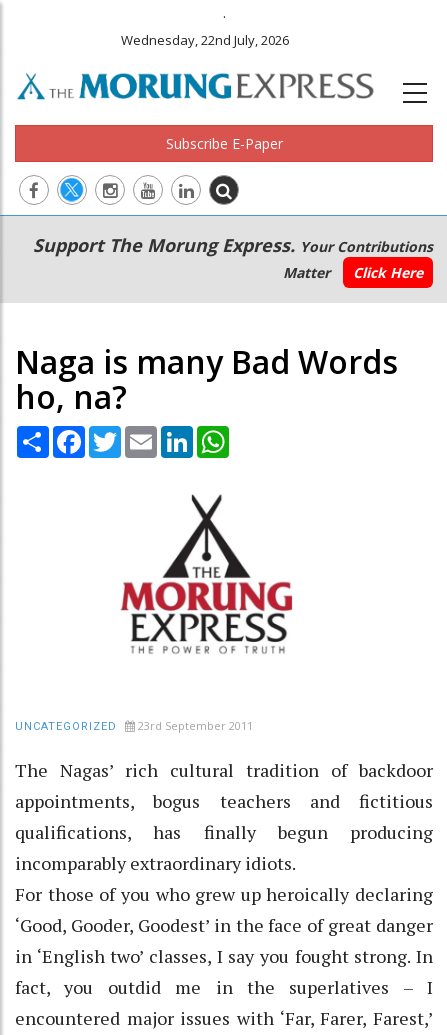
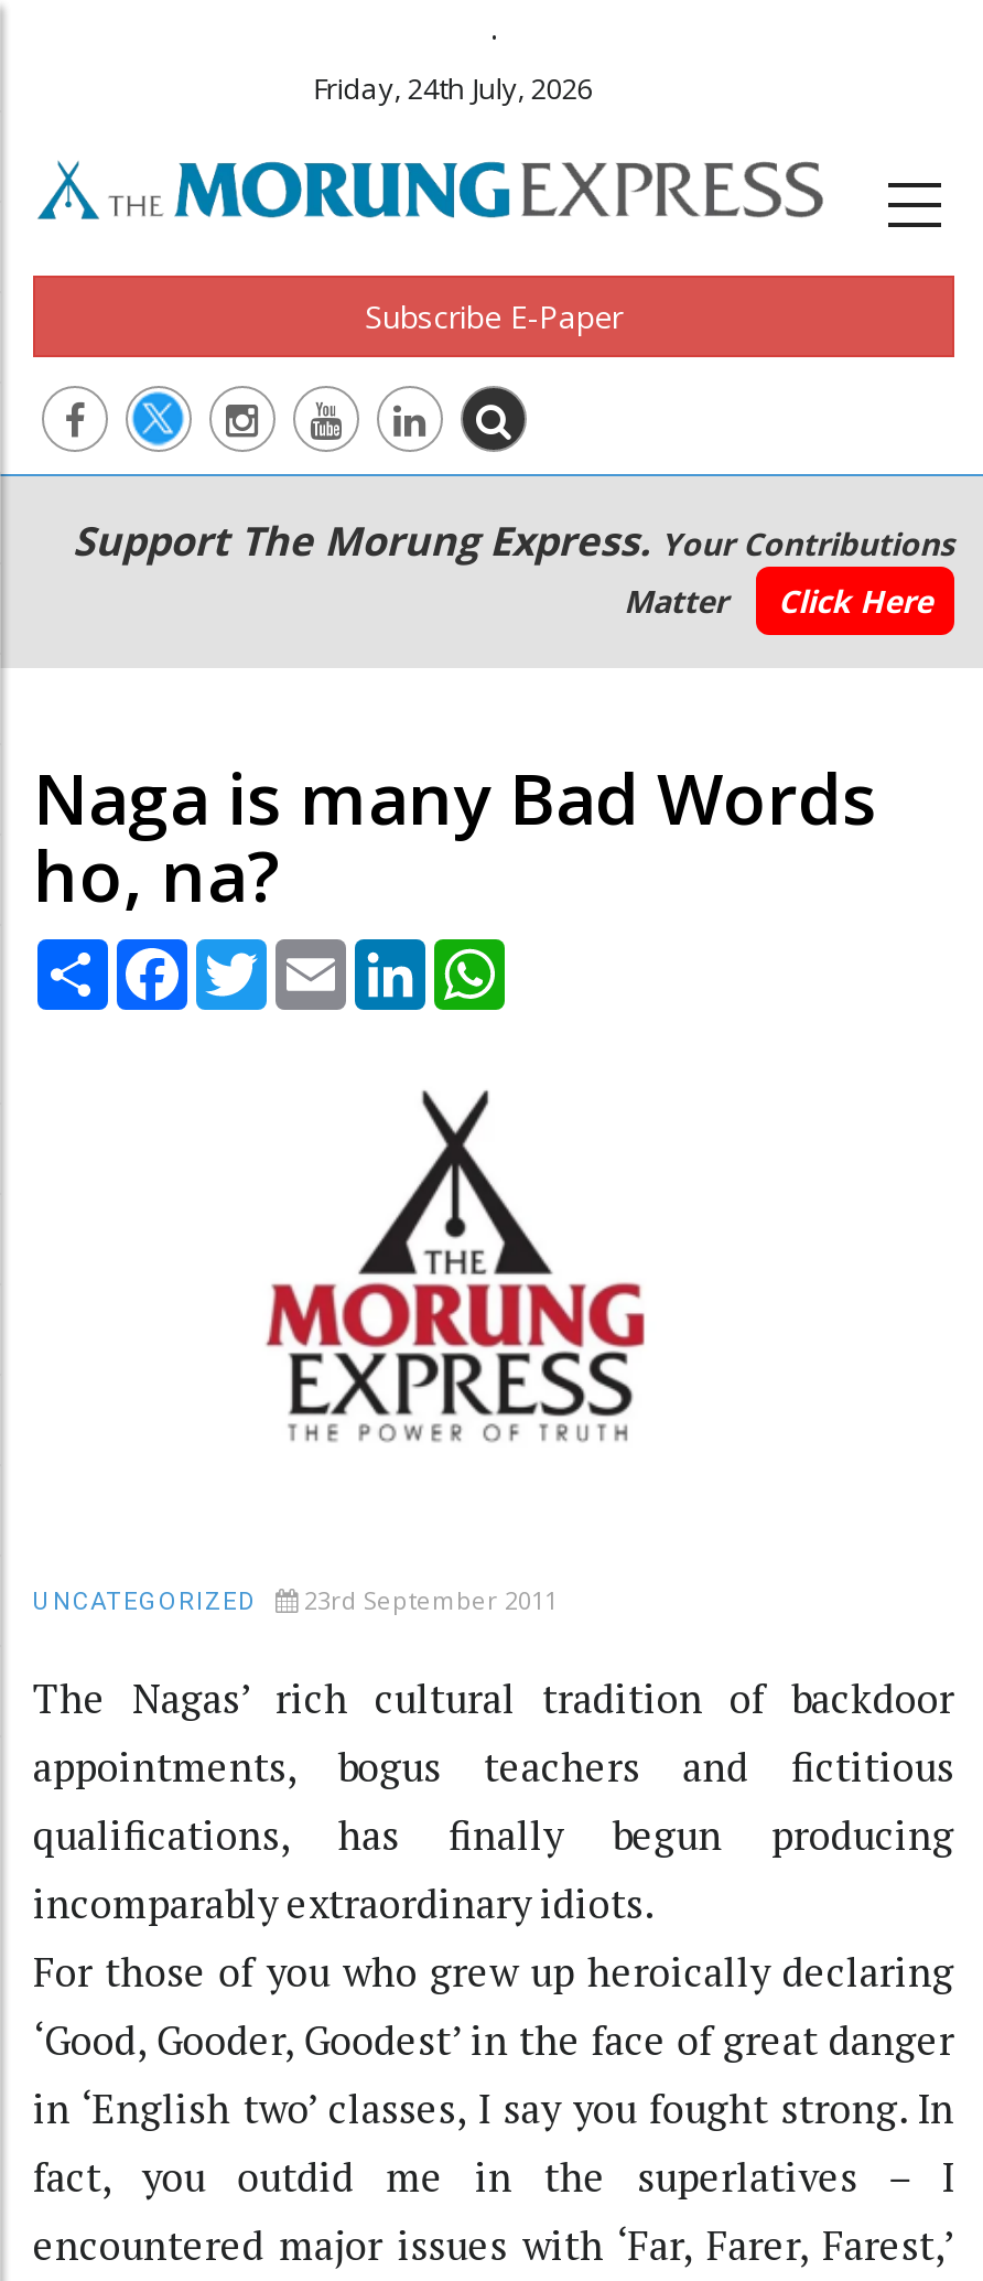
- Wednesday, 22nd July, 2026
+ Friday, 24th July, 2026
